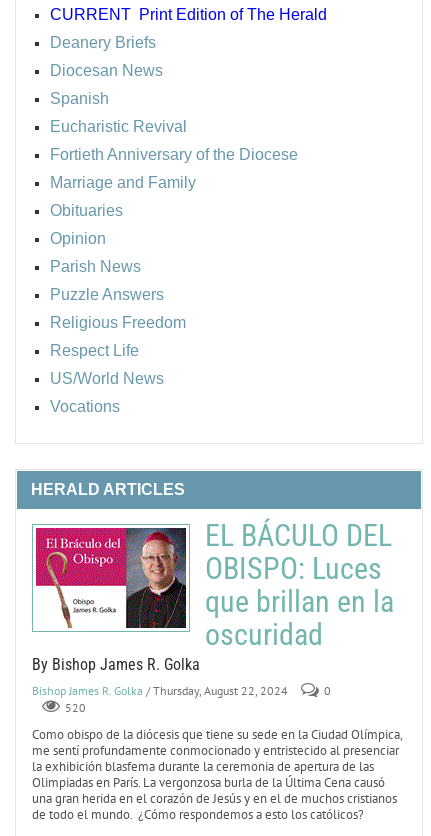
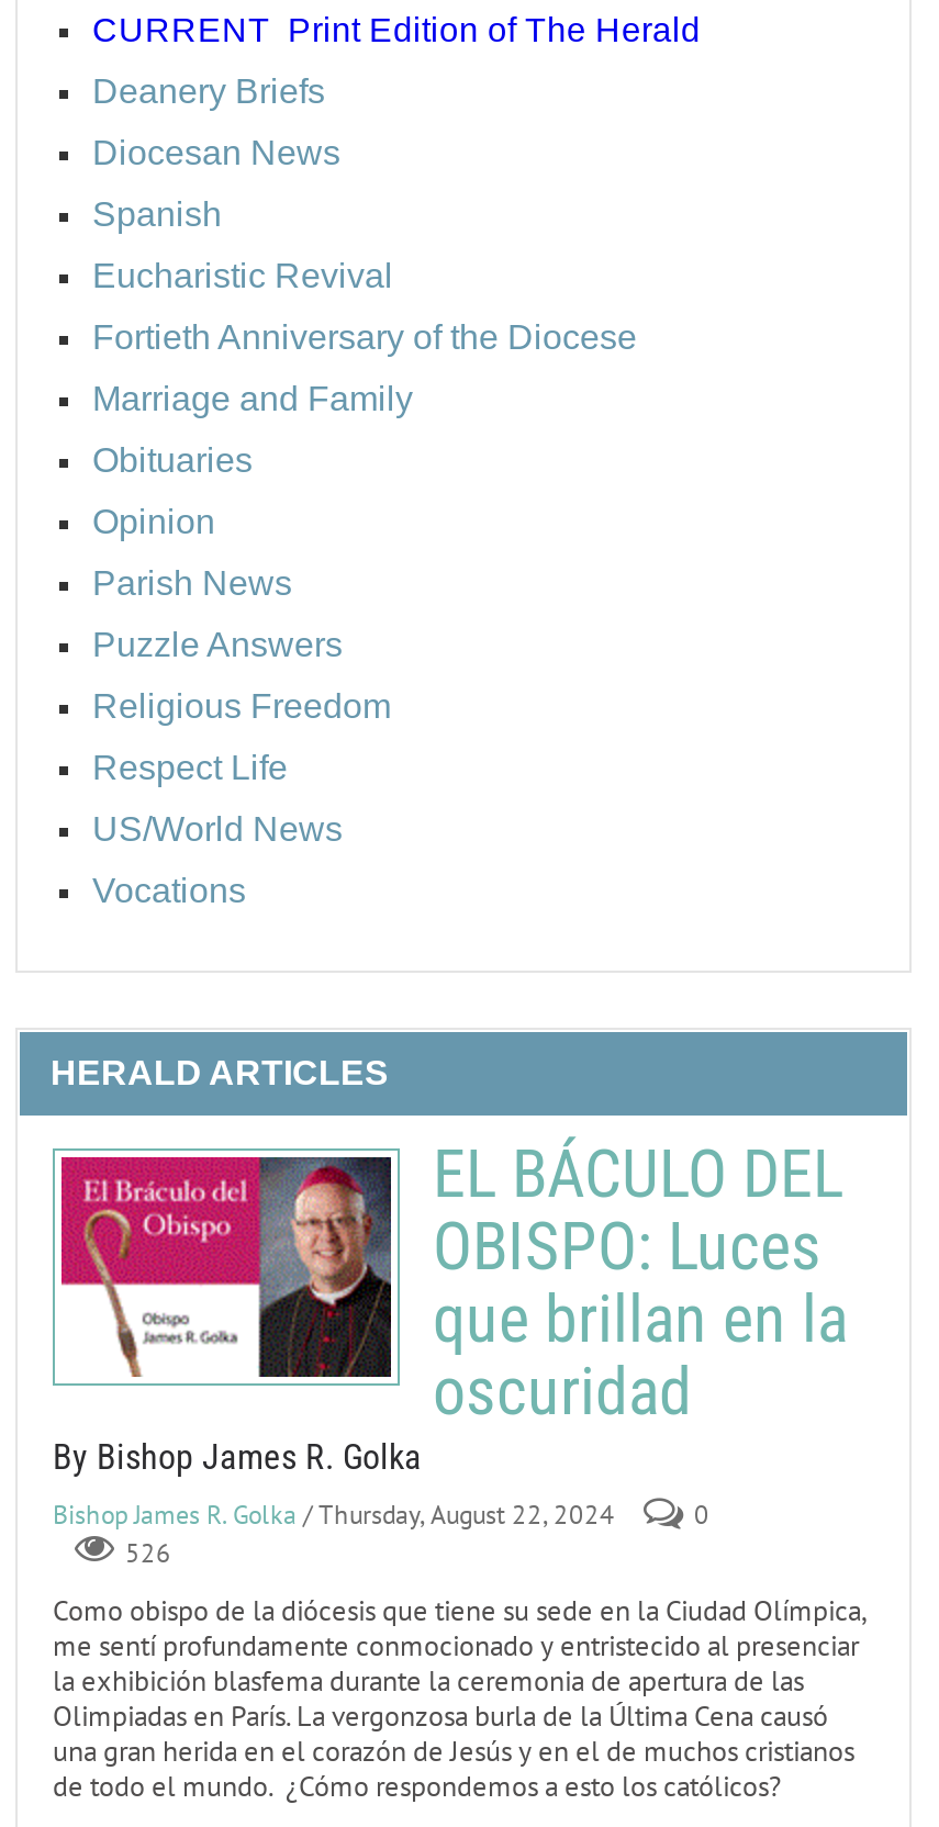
- 520
+ 526
